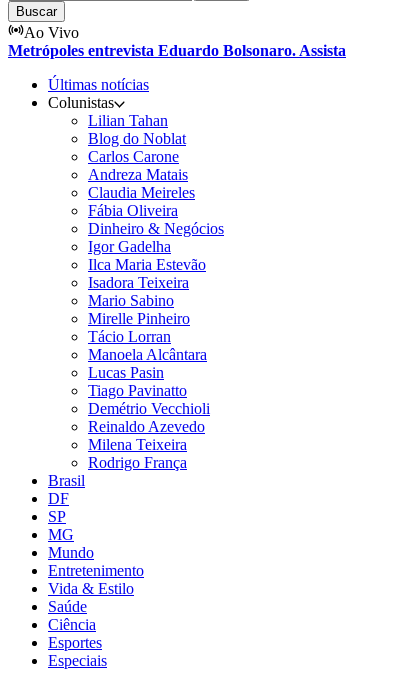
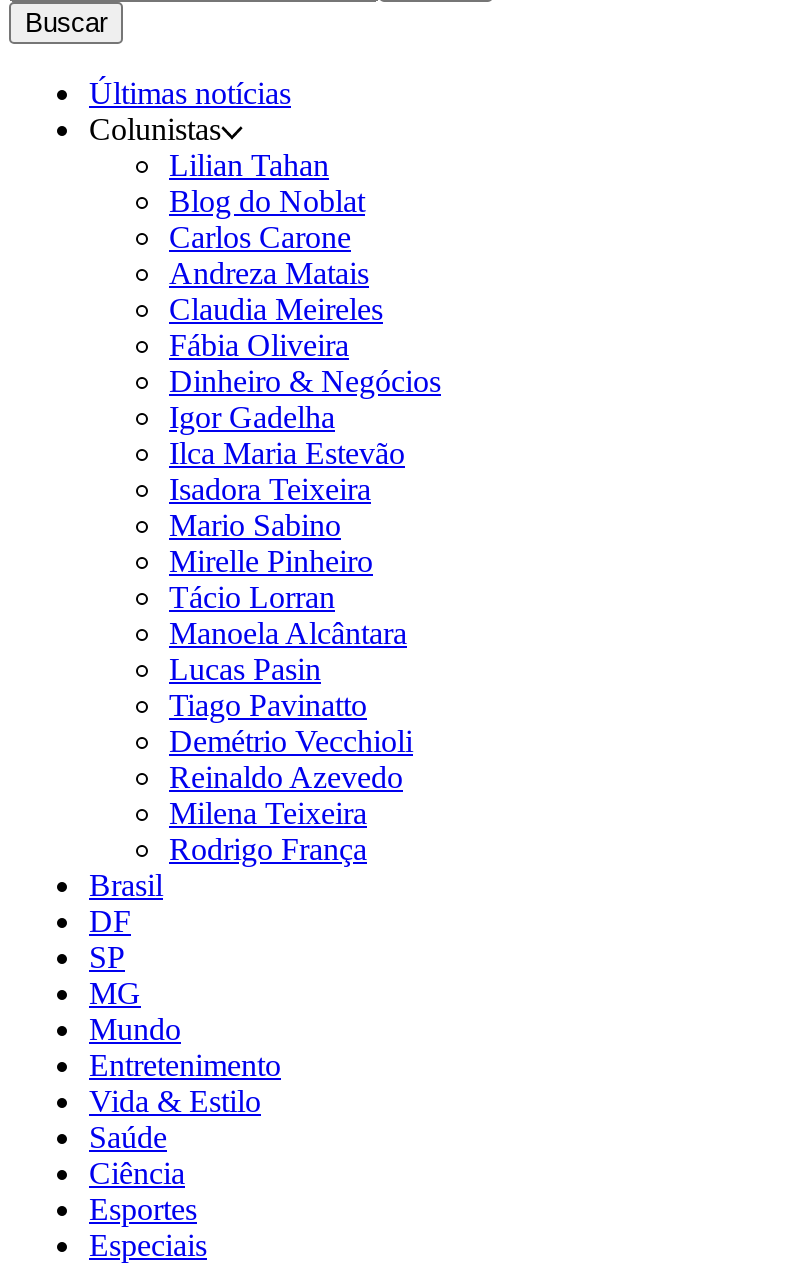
- Ao Vivo
- Metrópoles entrevista Eduardo Bolsonaro. Assista
